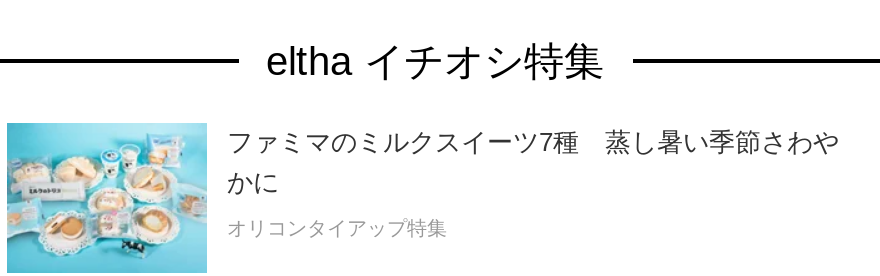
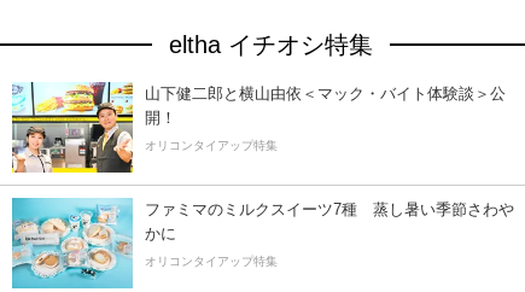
+ [image]
+ 山下健二郎と横山由依＜マック・バイト体験談＞公
+ 開！
+ オリコンタイアップ特集
